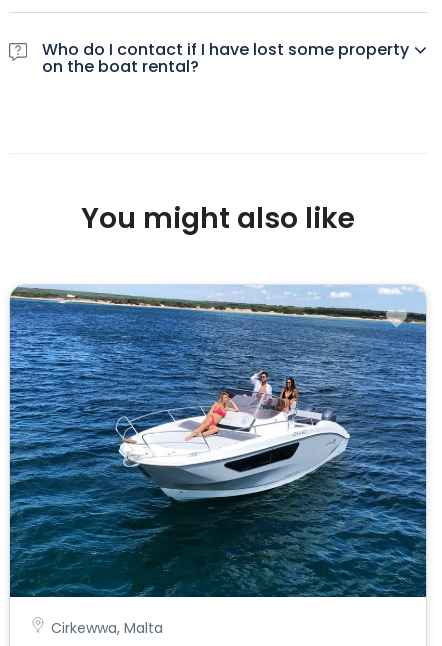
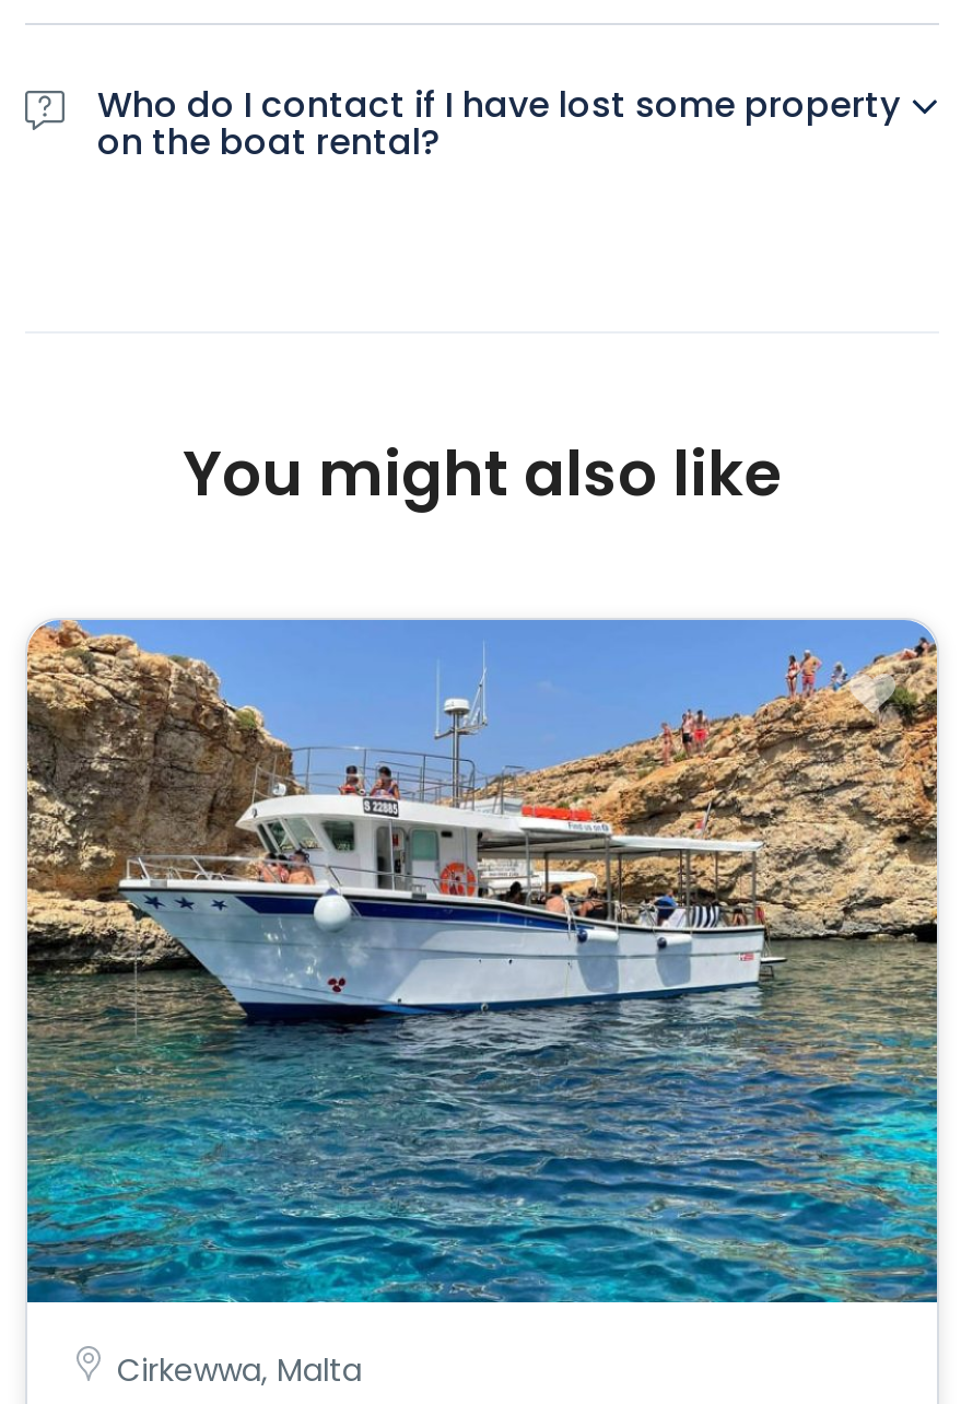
- [image]
+ [image]
